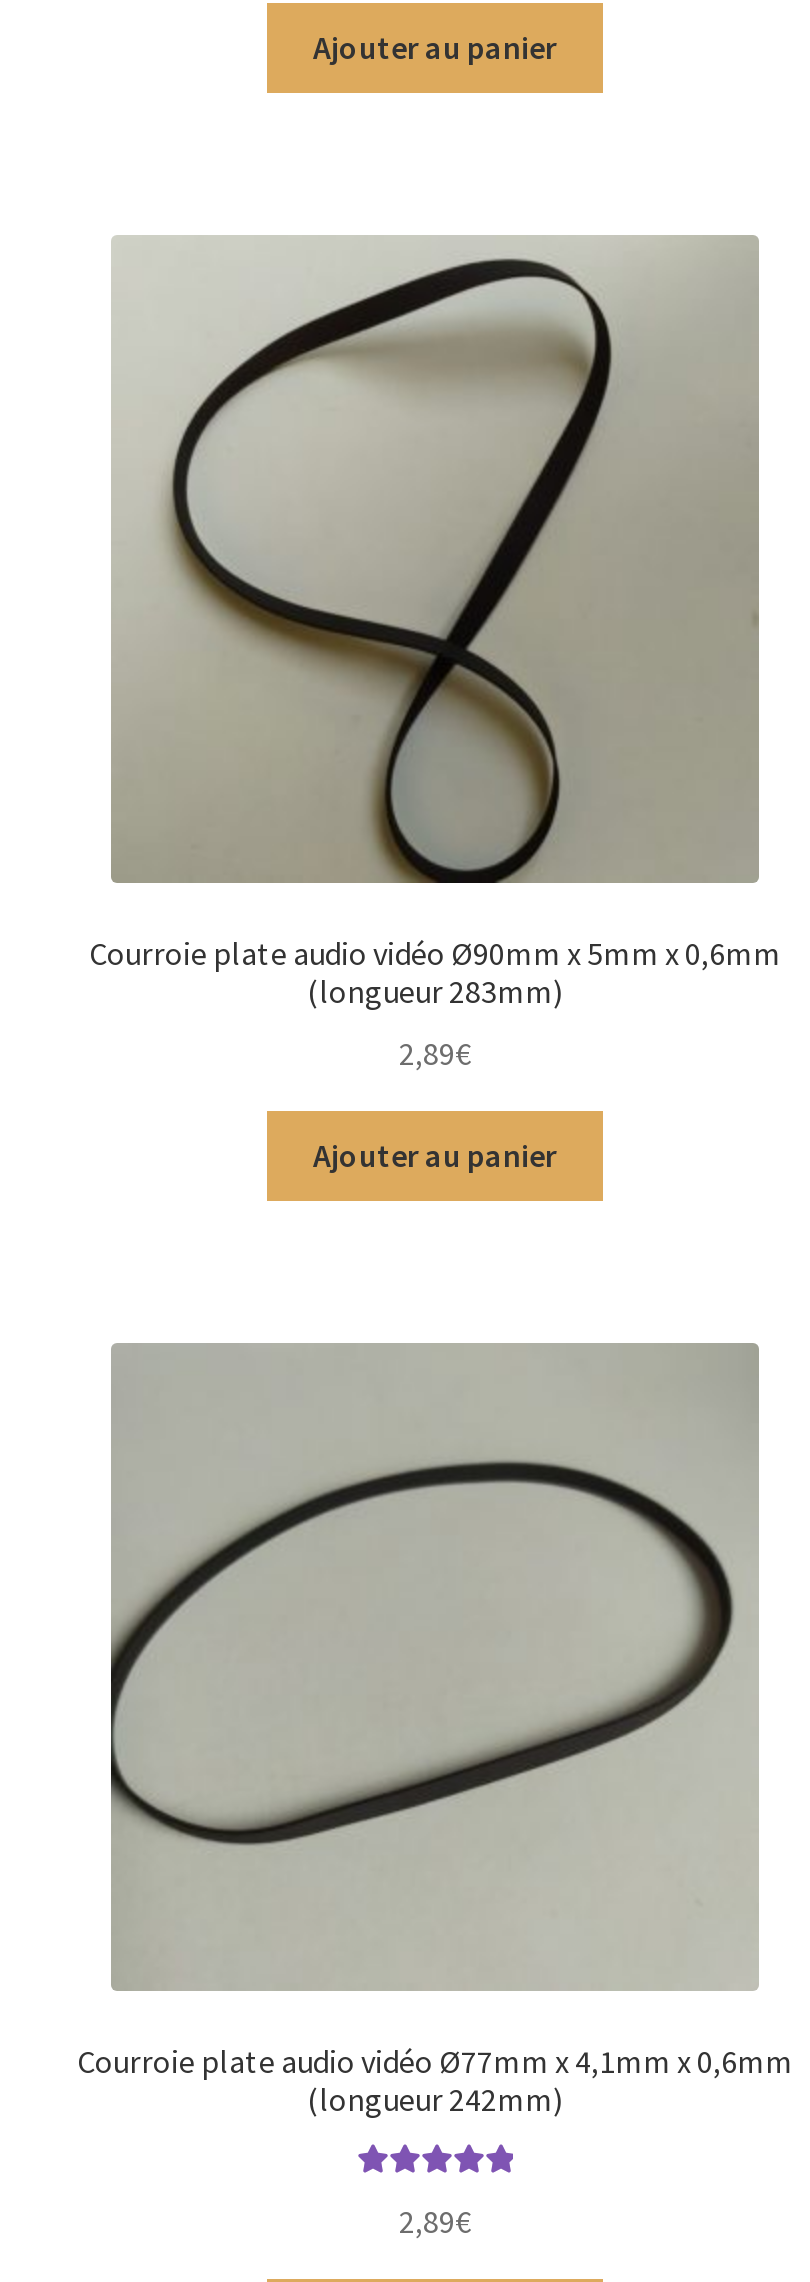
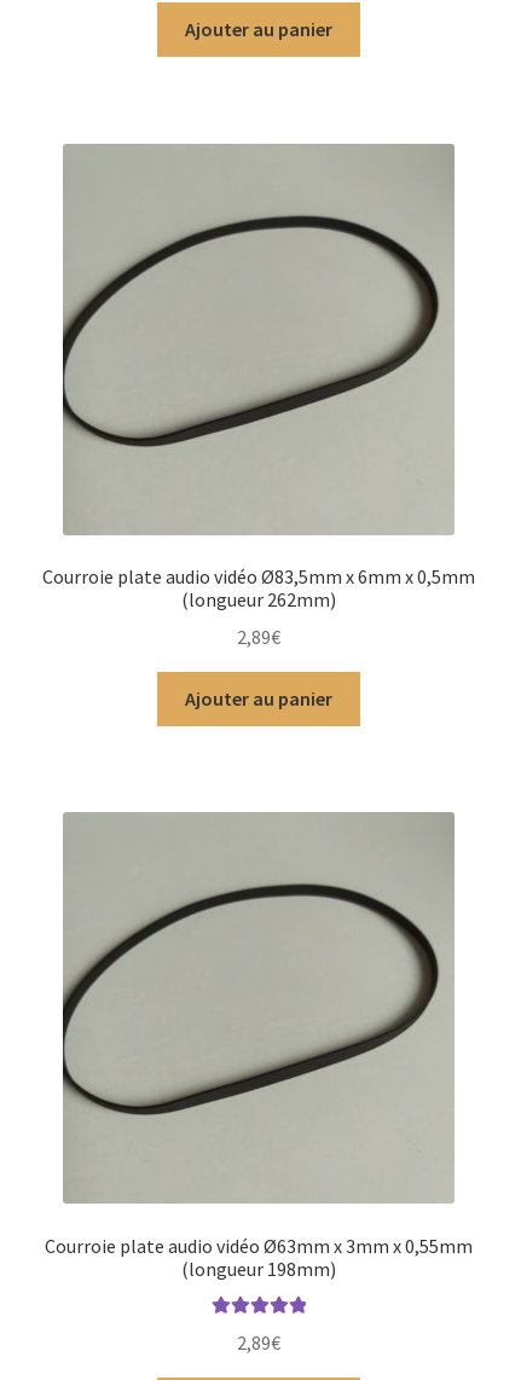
- [image]
- Courroie plate audio vidéo Ø90mm x 5mm x 0,6mm
+ [image]
+ Courroie plate audio vidéo Ø83,5mm x 6mm x 0,5mm

- (longueur 283mm)
+ (longueur 262mm)

- Courroie plate audio vidéo Ø77mm x 4,1mm x 0,6mm
+ Courroie plate audio vidéo Ø63mm x 3mm x 0,55mm

- (longueur 242mm)
+ (longueur 198mm)
